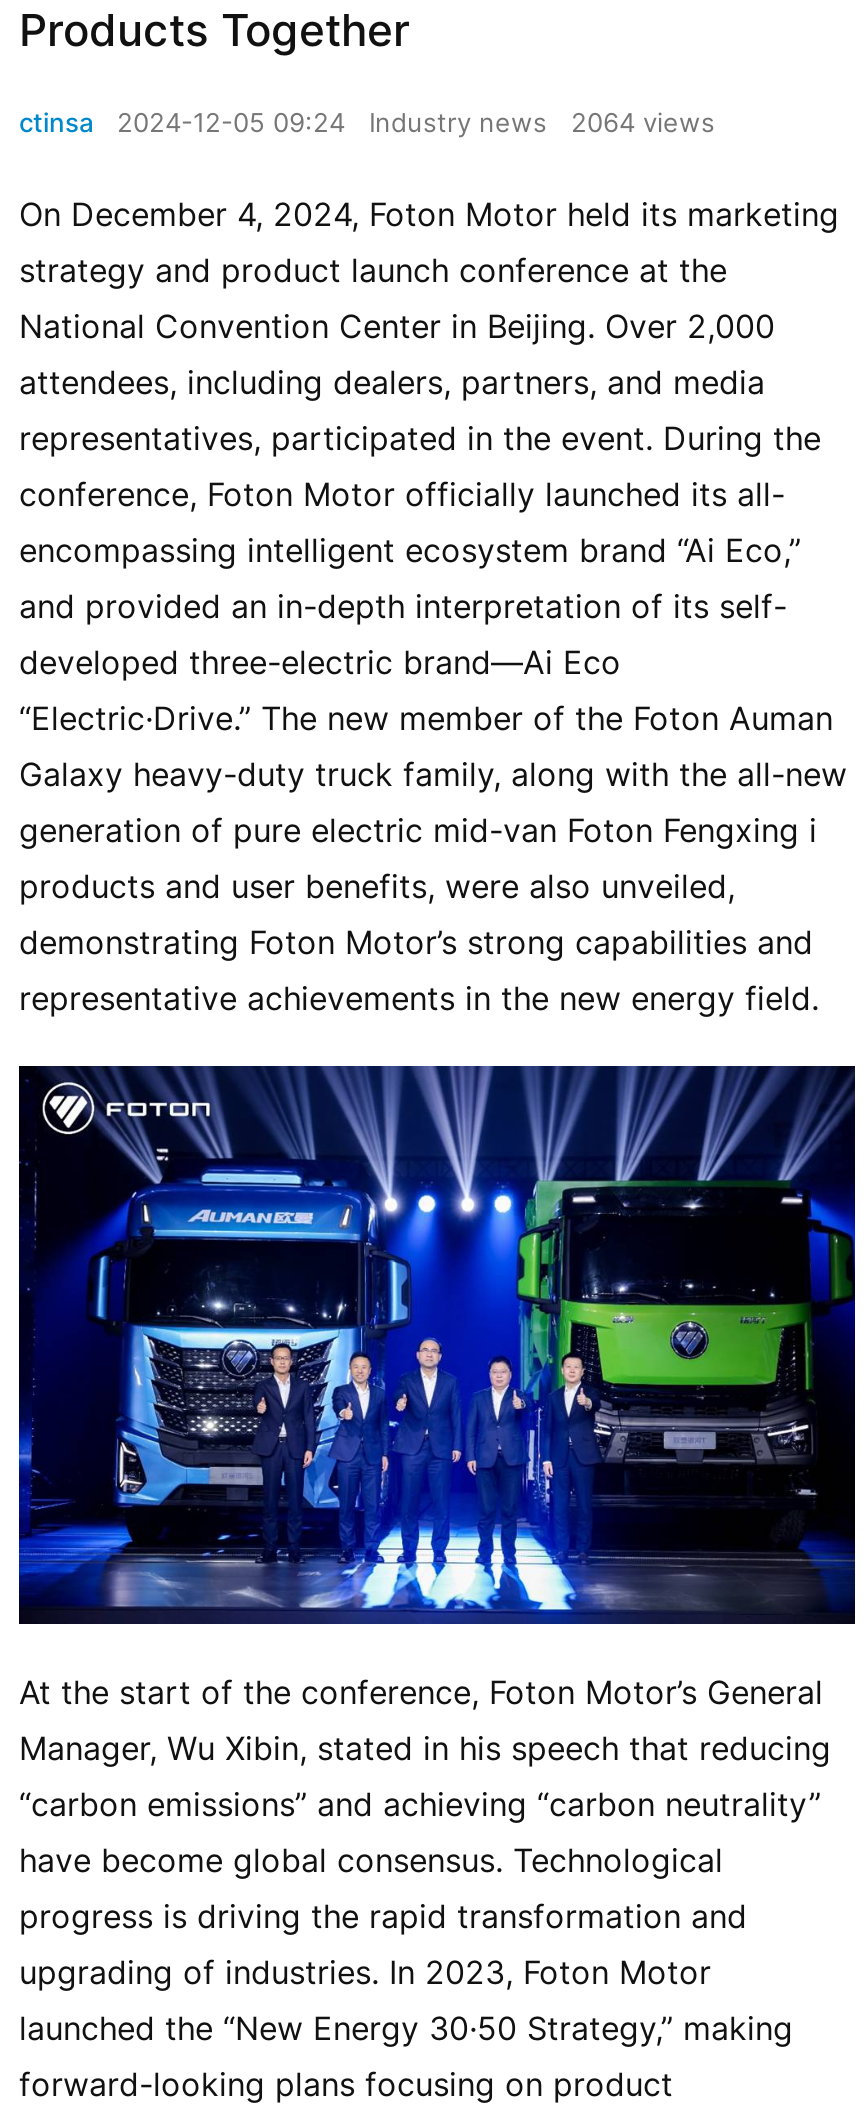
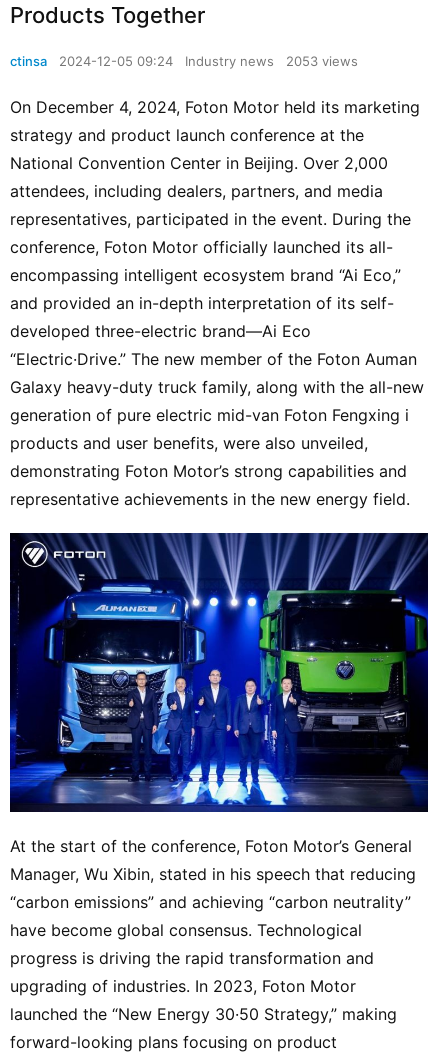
- ctinsa 2024-12-05 09:24 Industry news 2064 views
+ ctinsa 2024-12-05 09:24 Industry news 2053 views
